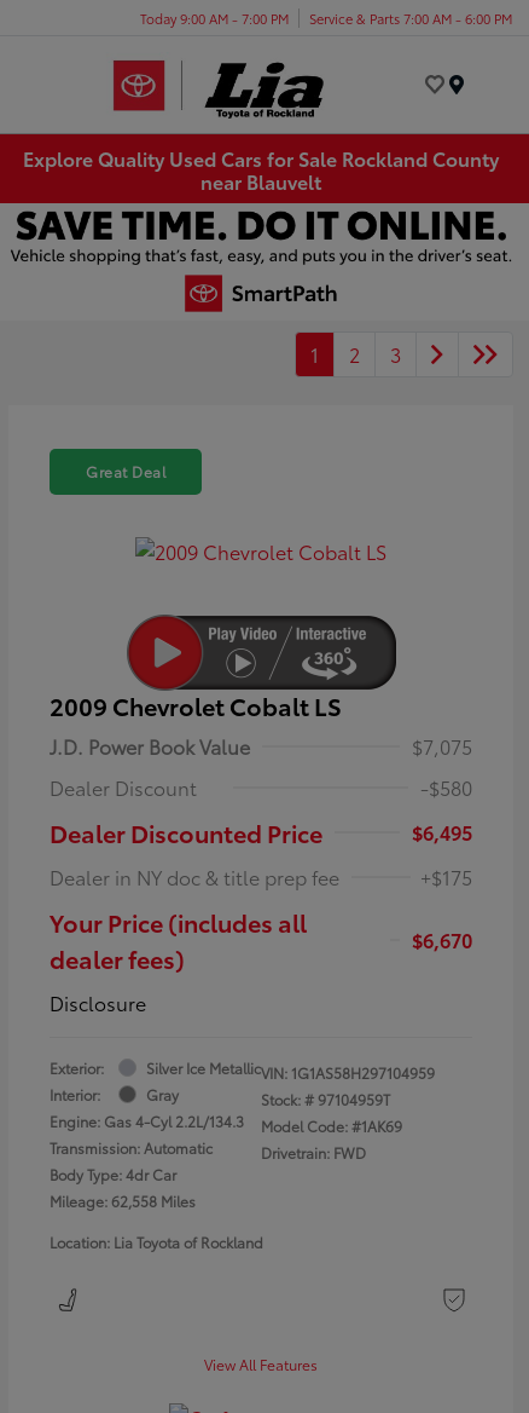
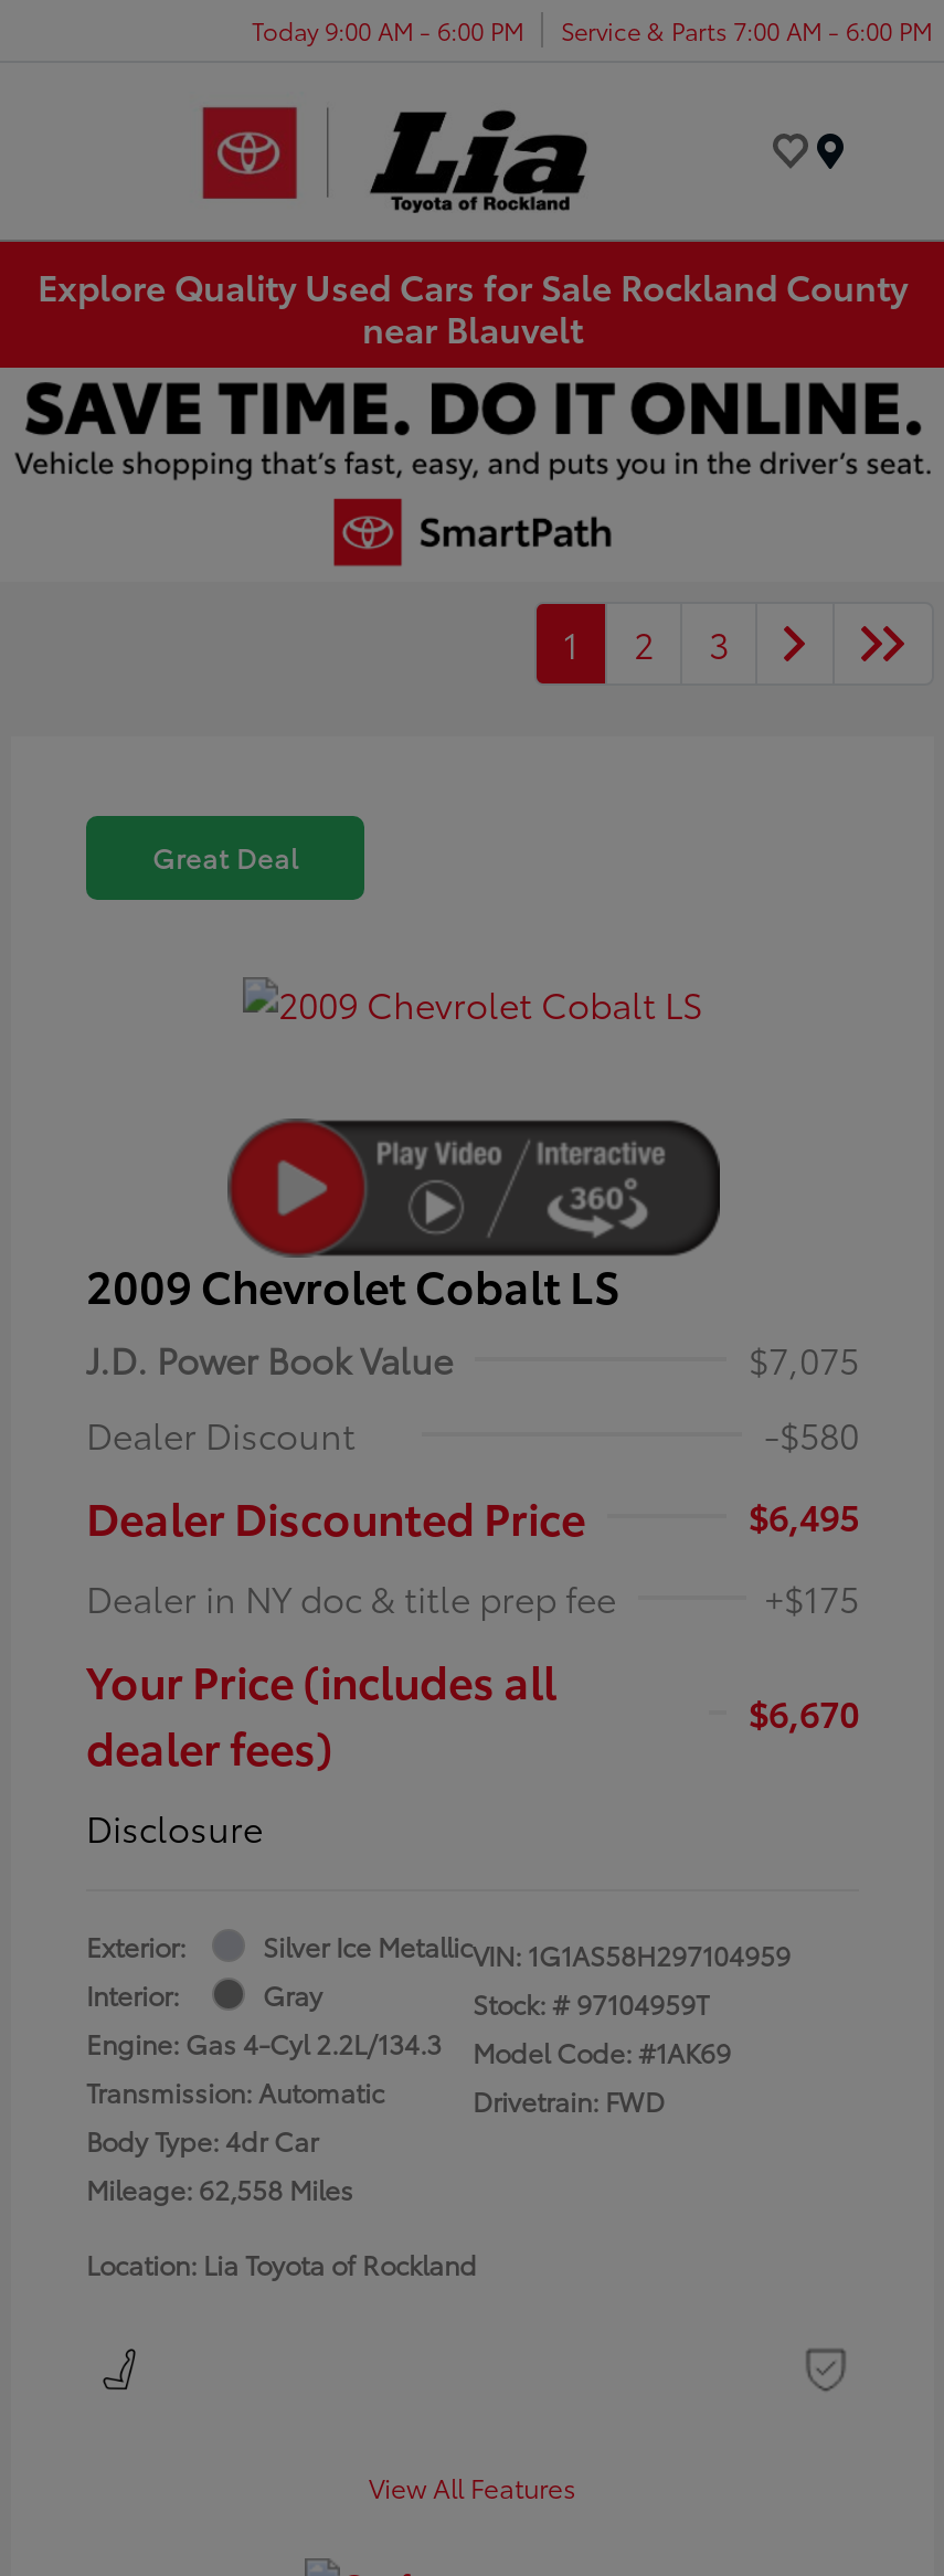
- Today 9:00 AM - 7:00 PM Service & Parts 7:00 AM - 6:00 PM
+ Today 9:00 AM - 6:00 PM Service & Parts 7:00 AM - 6:00 PM
